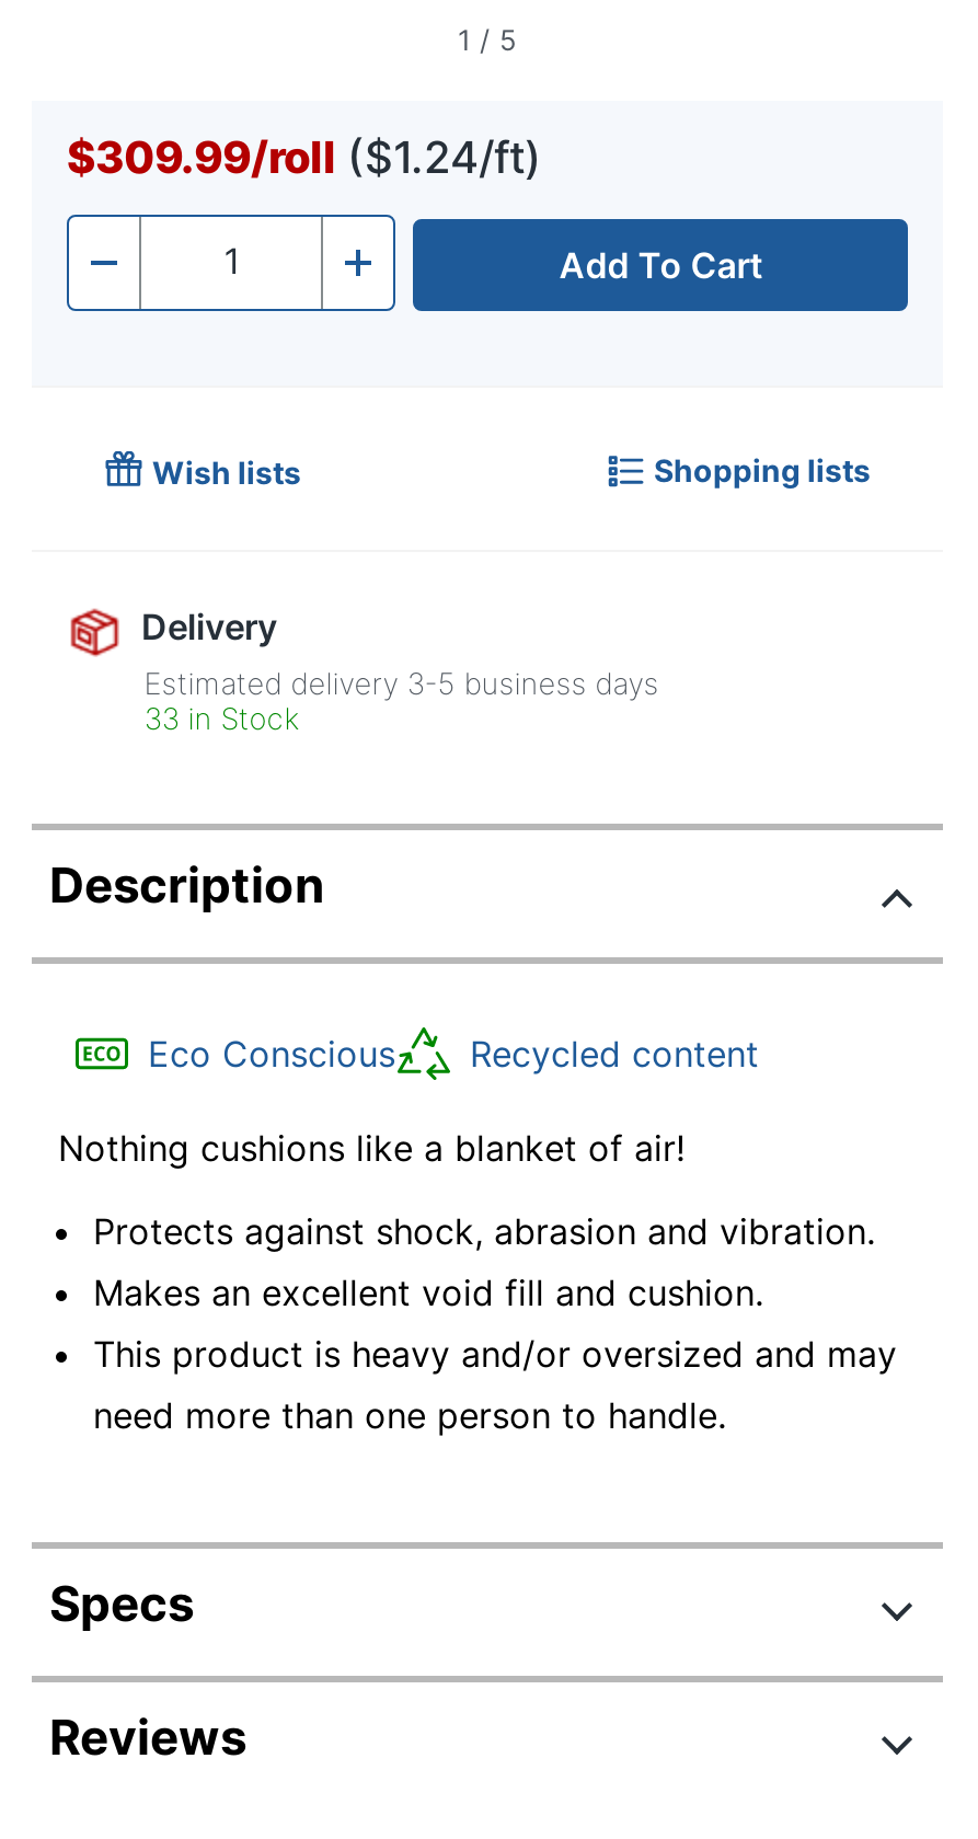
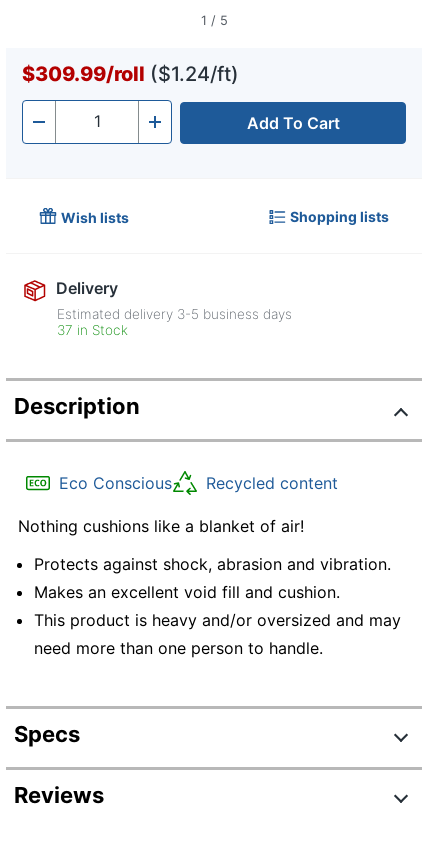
- 33 in Stock
+ 37 in Stock
